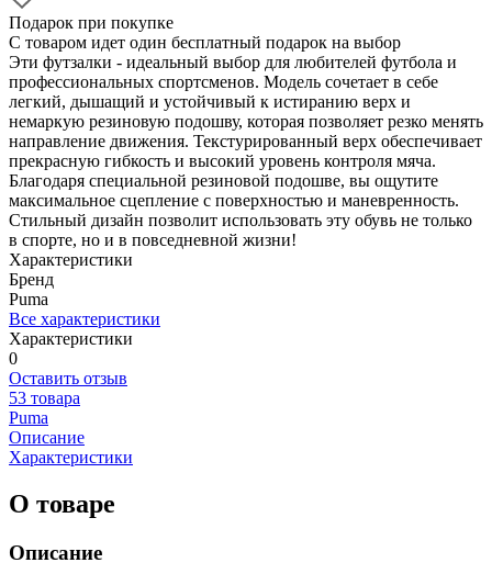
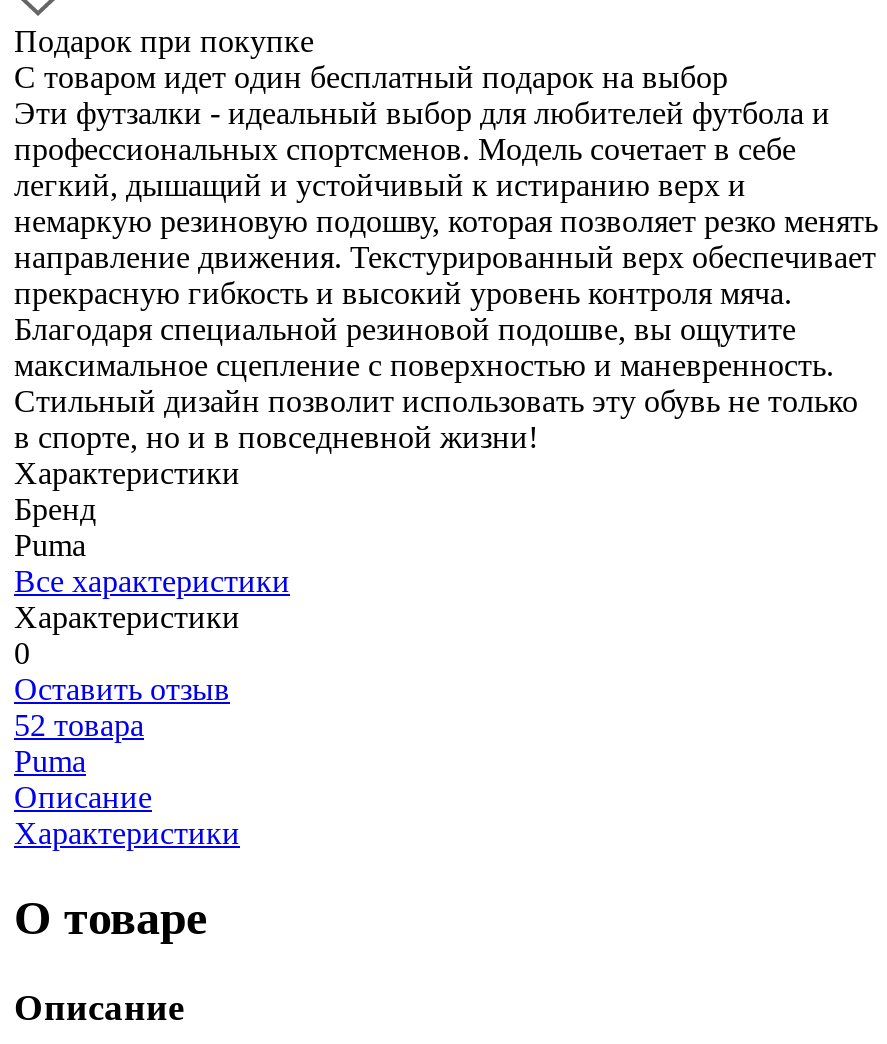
- 53 товара
+ 52 товара
